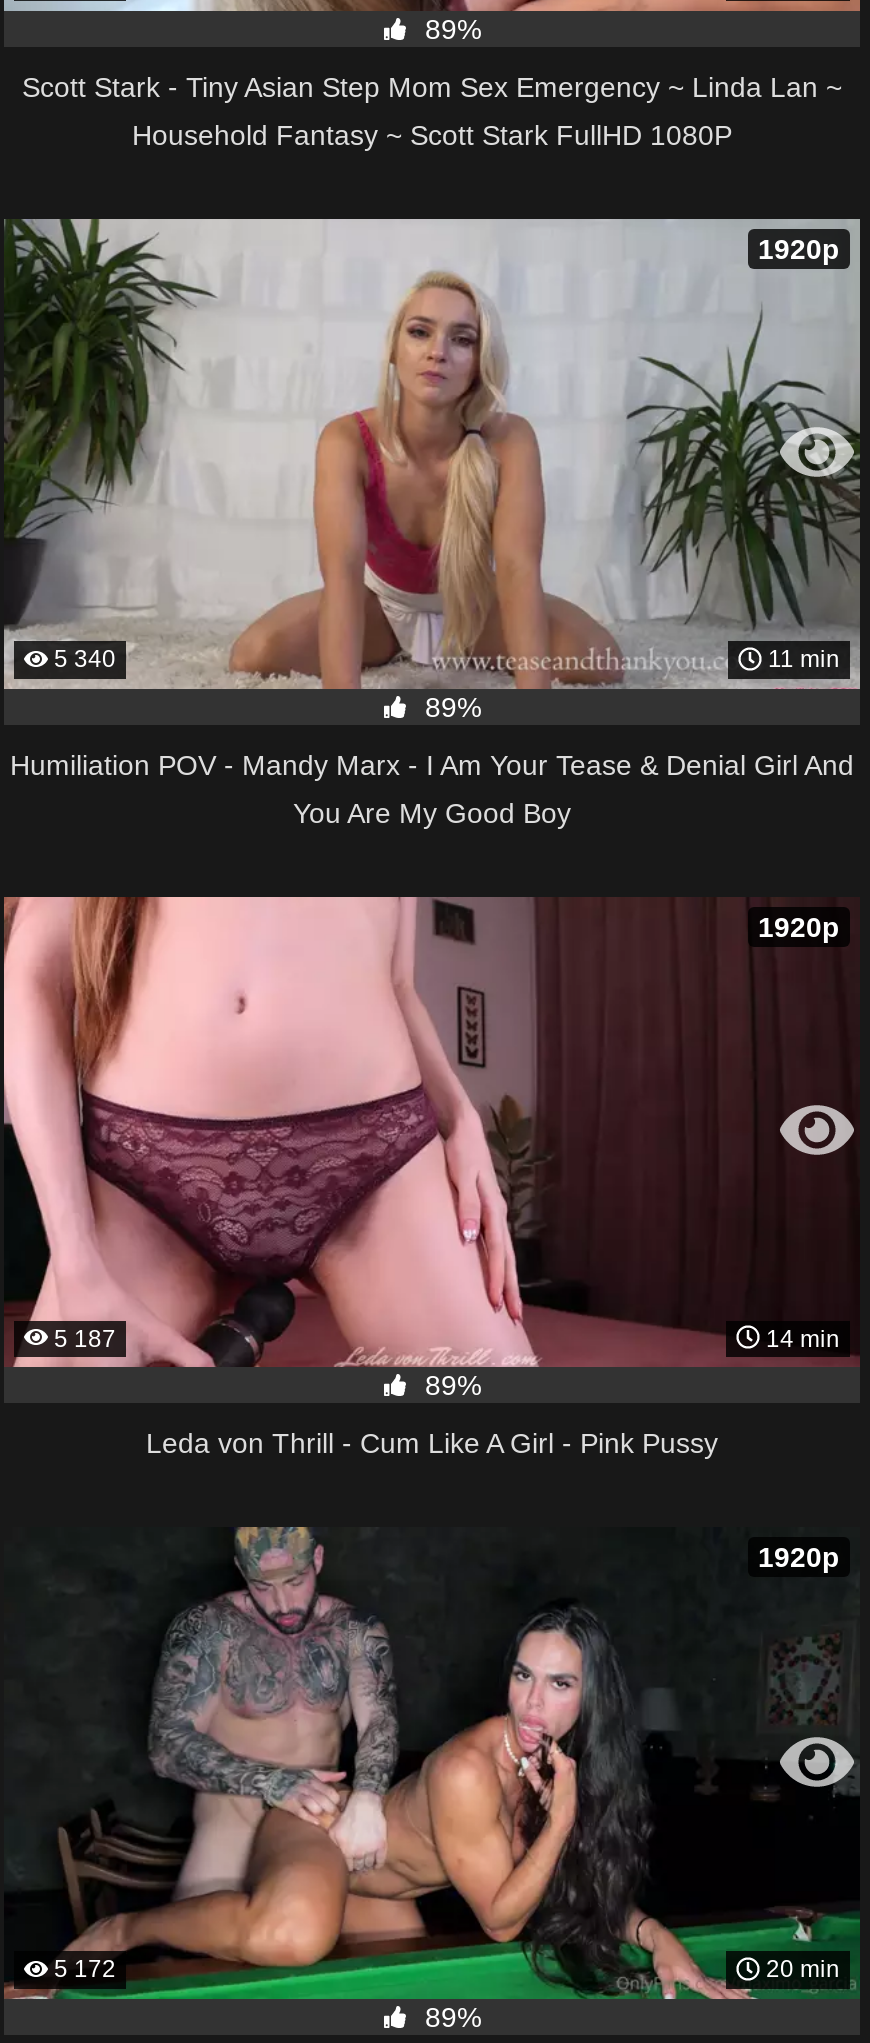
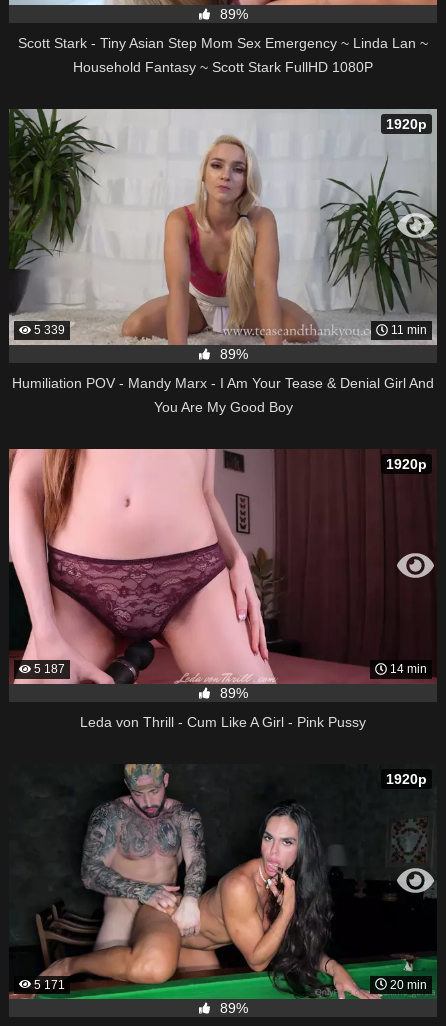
- 5 340
+ 5 339

- 5 172
+ 5 171
